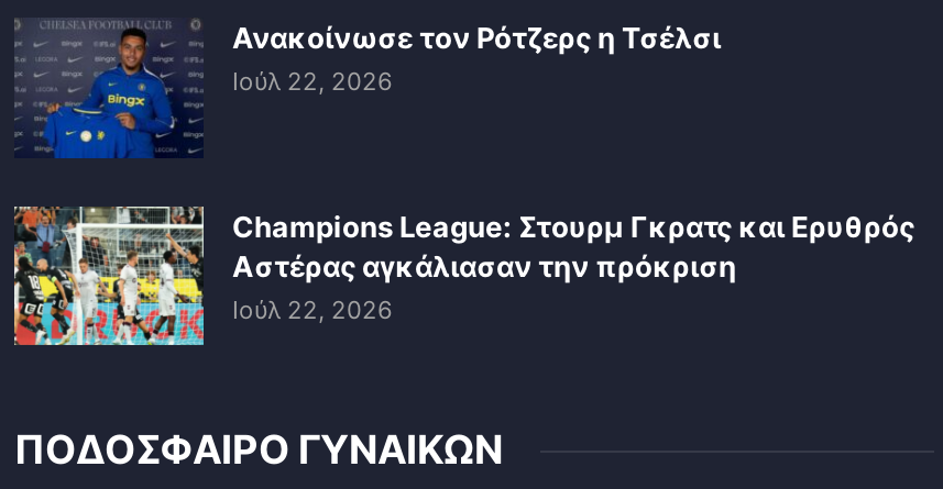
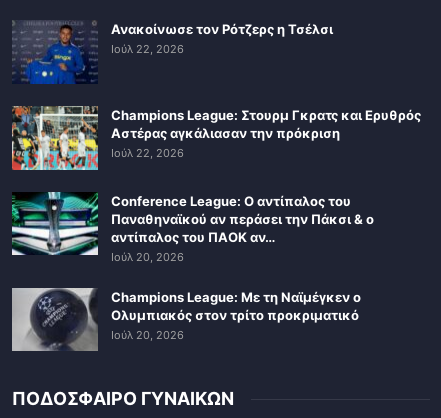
+ [image]
+ Conference League: Ο αντίπαλος του
+ Παναθηναϊκού αν περάσει την Πάκσι & ο
+ αντίπαλος του ΠΑΟΚ αν…
+ Ιούλ 20, 2026
+ Champions League: Με τη Ναϊμέγκεν ο
+ Ολυμπιακός στον τρίτο προκριματικό
+ Ιούλ 20, 2026

+ [image]
